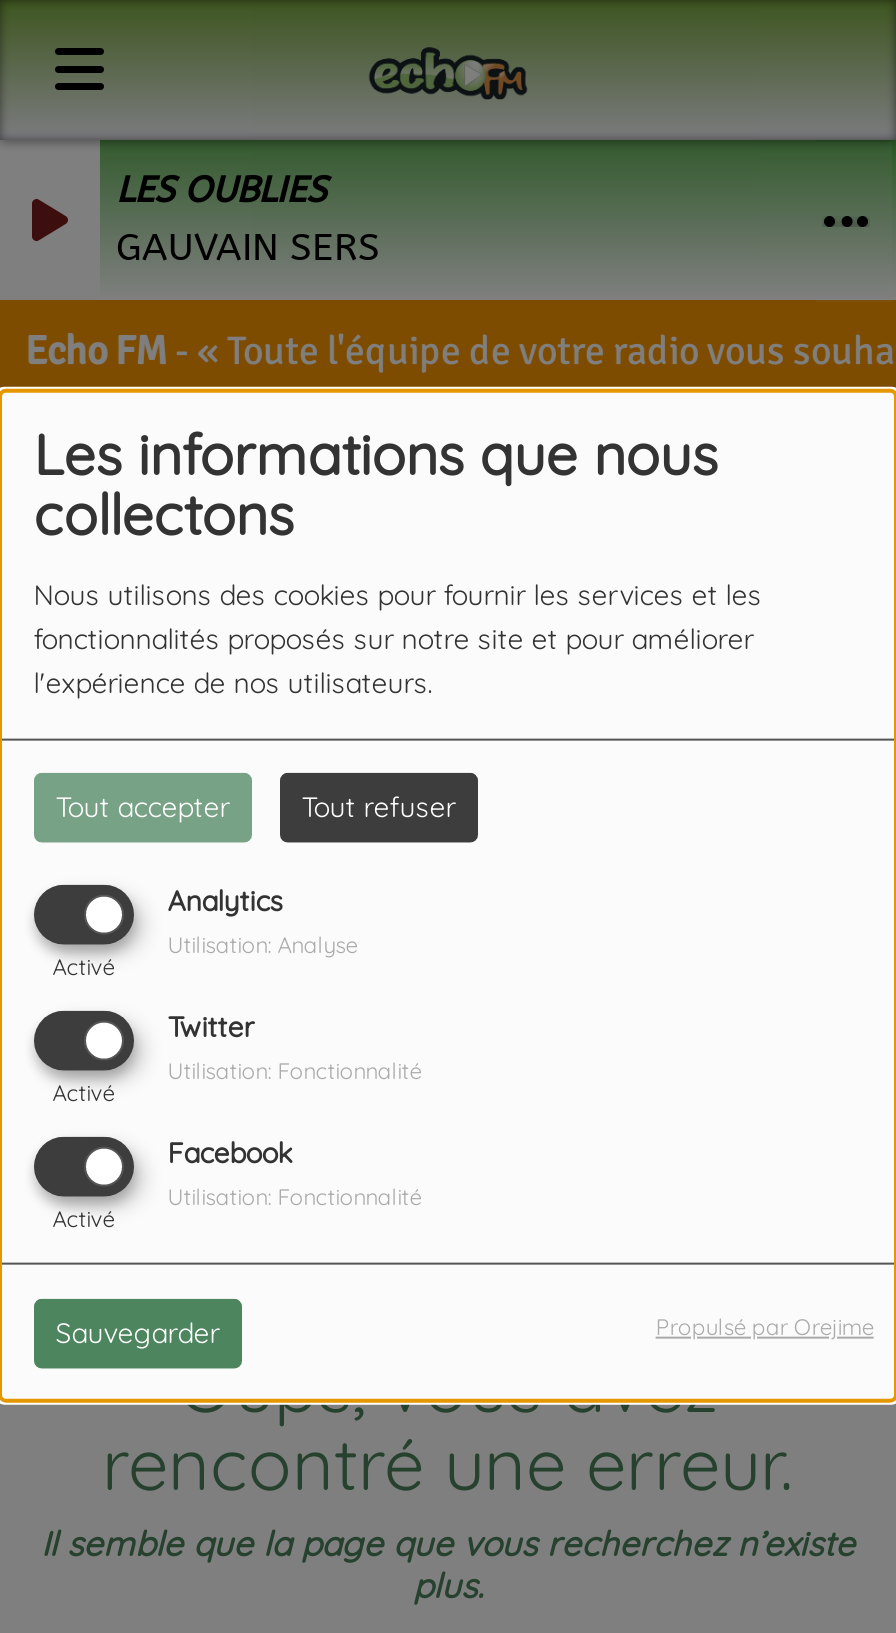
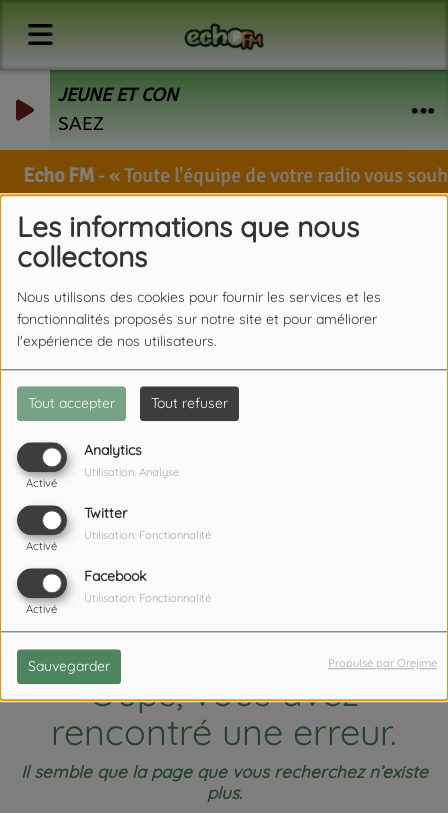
- LES OUBLIES
- GAUVAIN SERS
+ JEUNE ET CON
+ SAEZ
